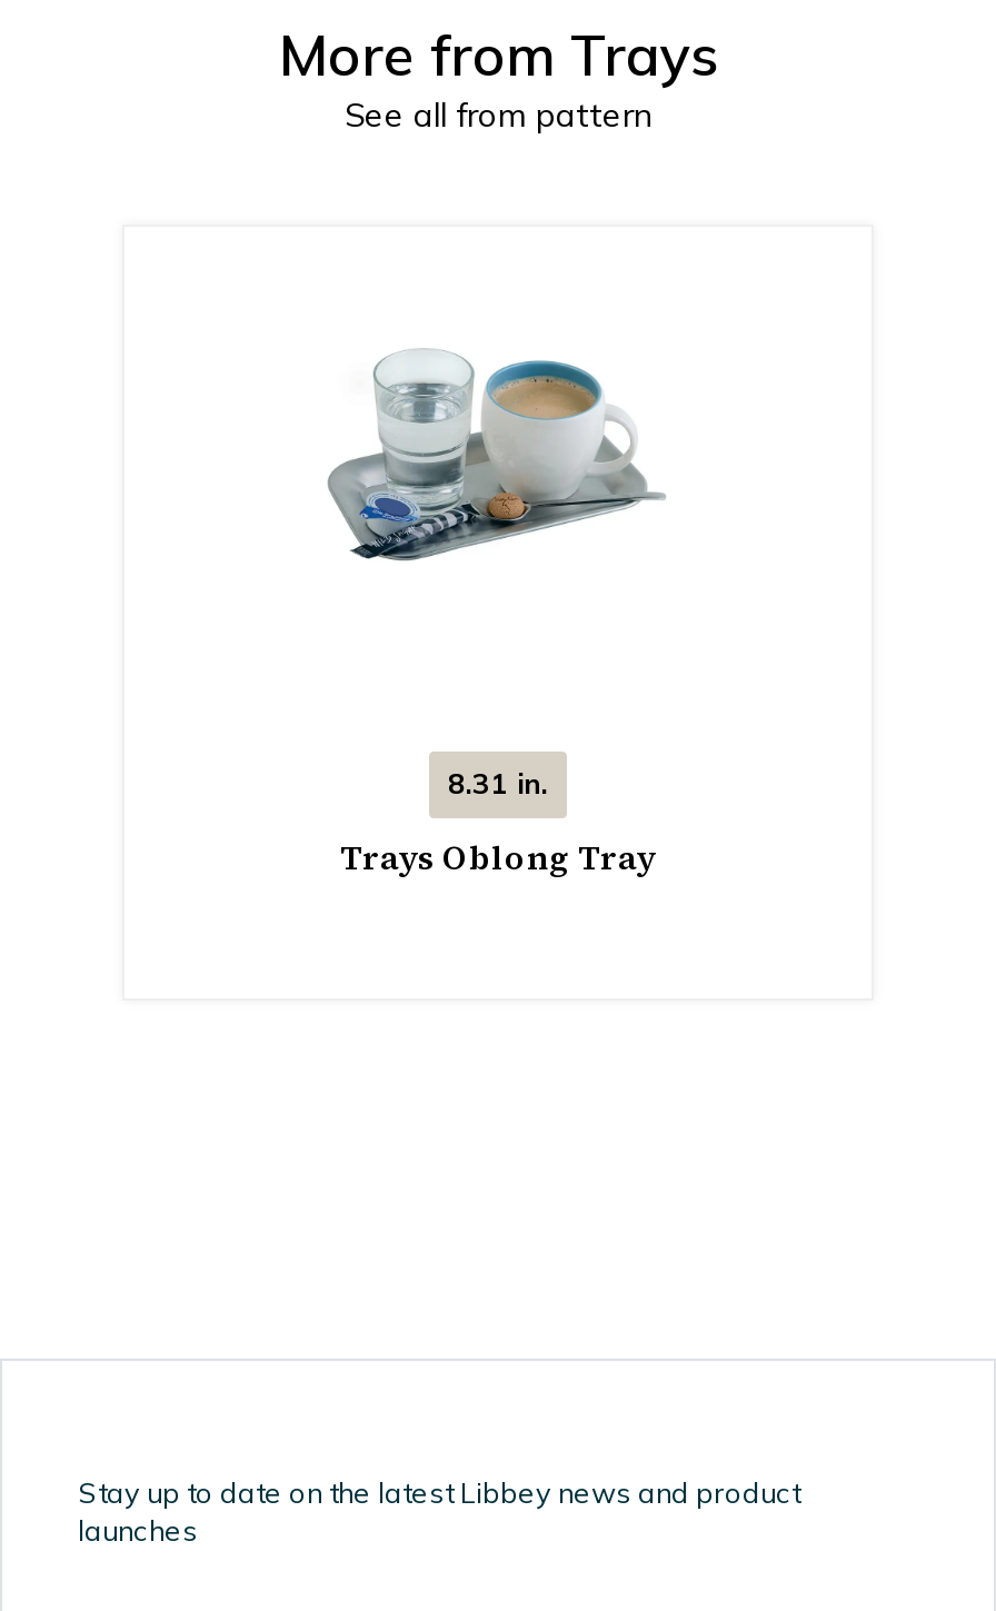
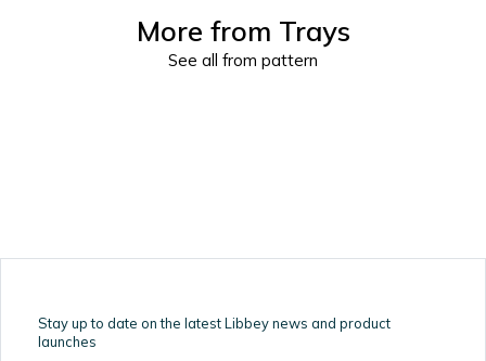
- [image]

- 8.31 in.
- Trays Oblong Tray
